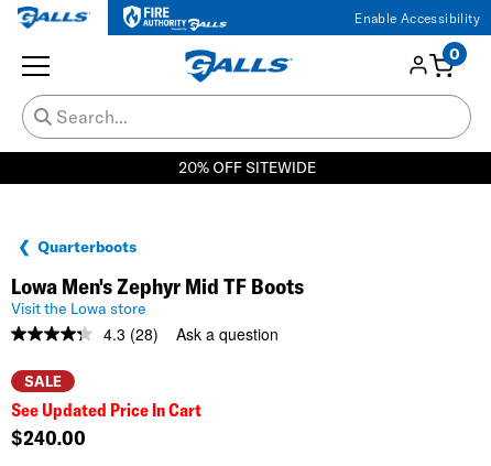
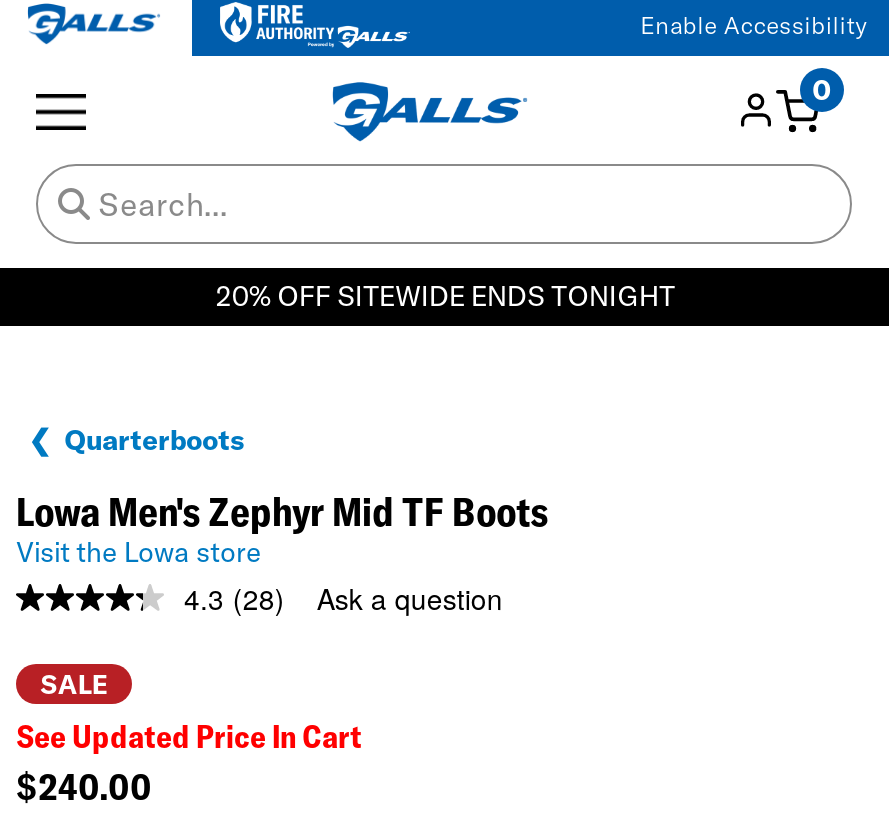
- 20% OFF SITEWIDE
+ 20% OFF SITEWIDE ENDS TONIGHT
